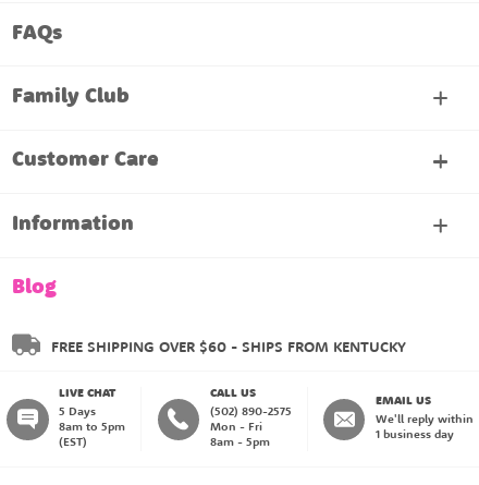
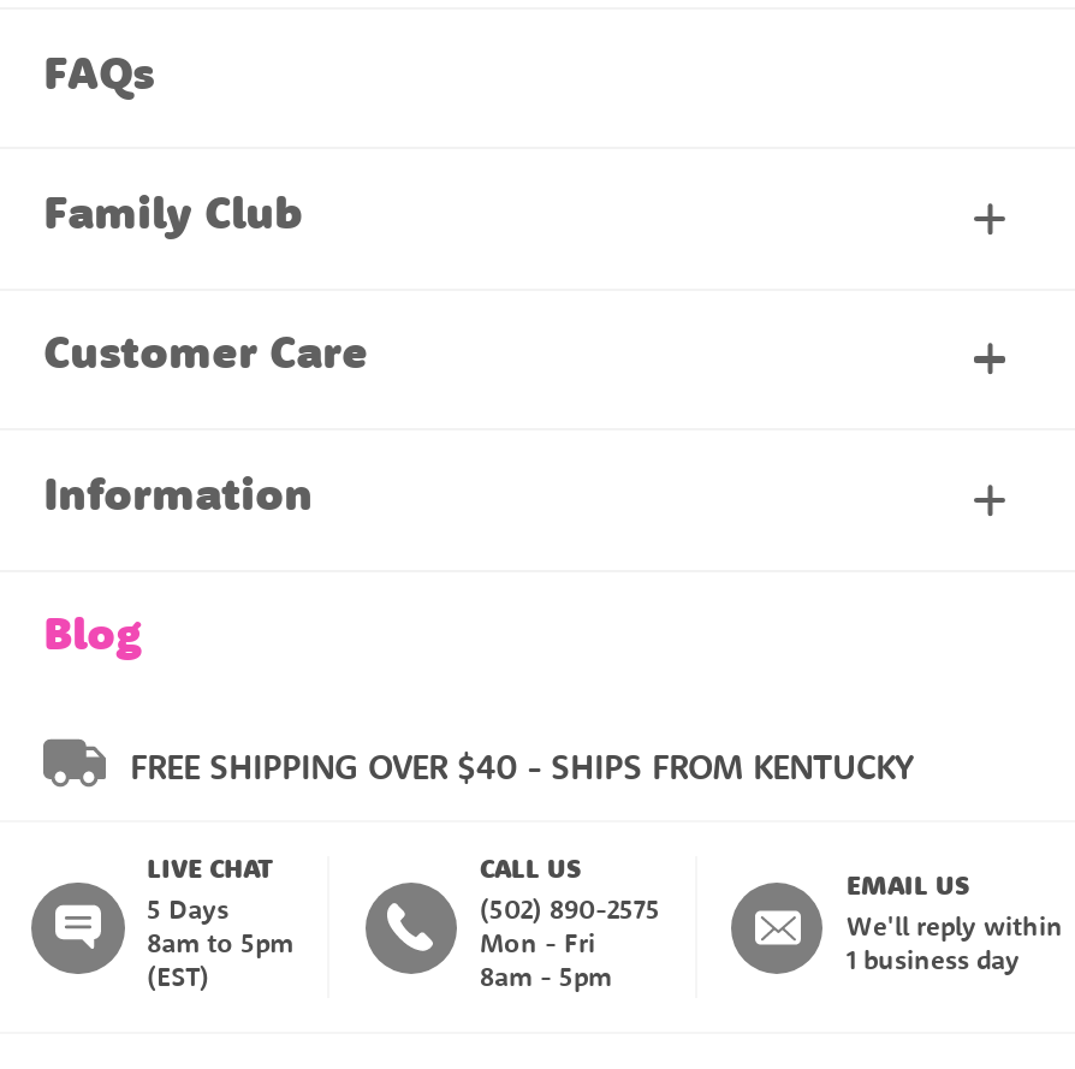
- FREE SHIPPING OVER $60 - SHIPS FROM KENTUCKY
+ FREE SHIPPING OVER $40 - SHIPS FROM KENTUCKY
